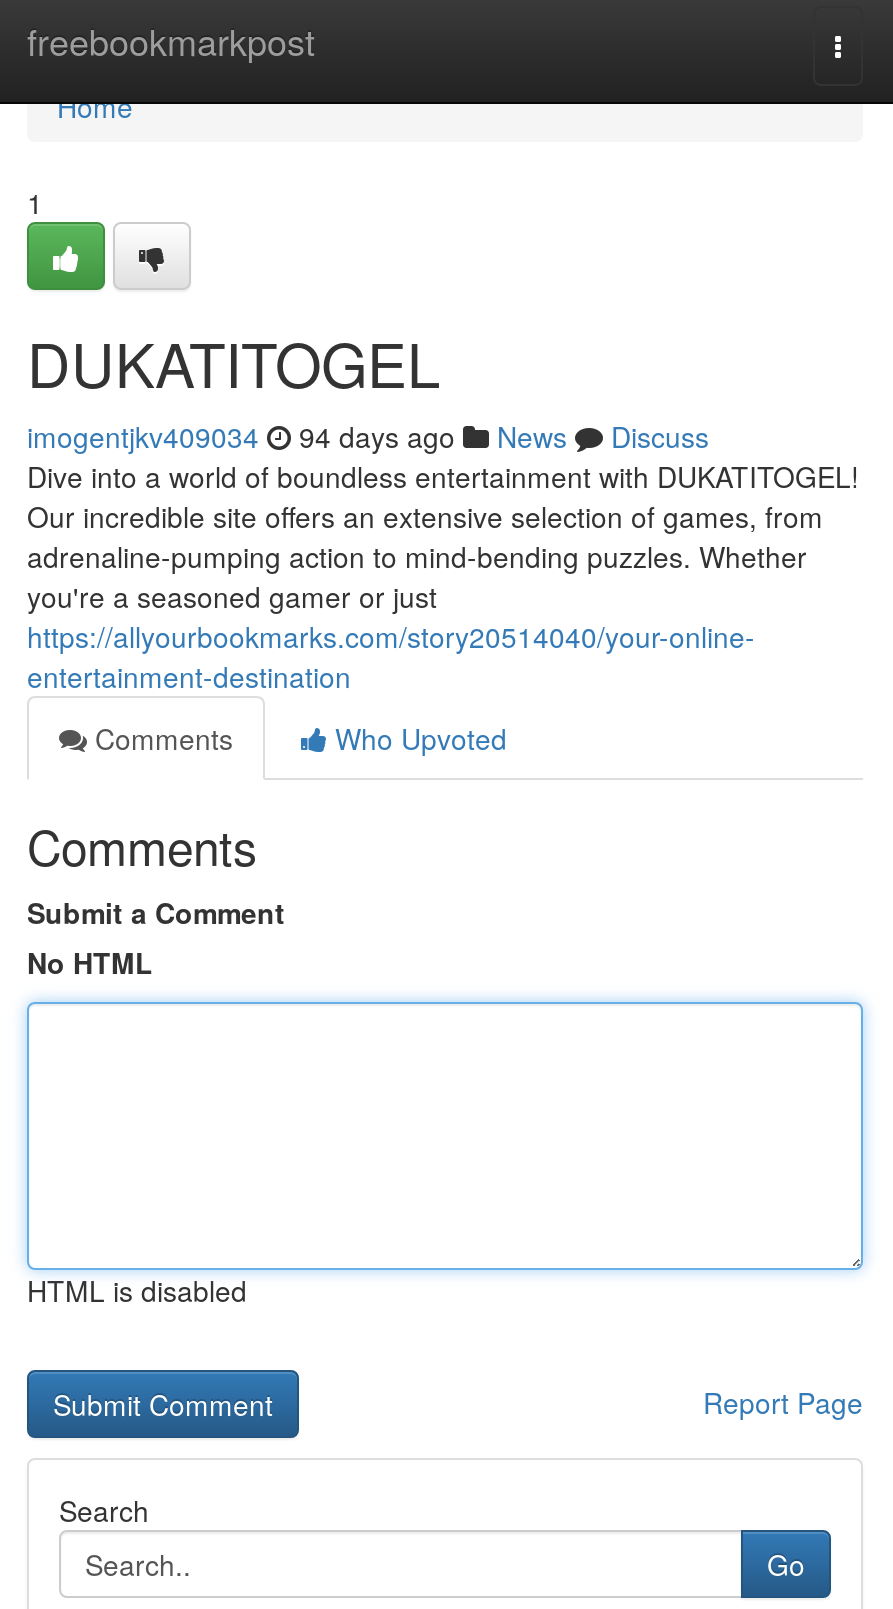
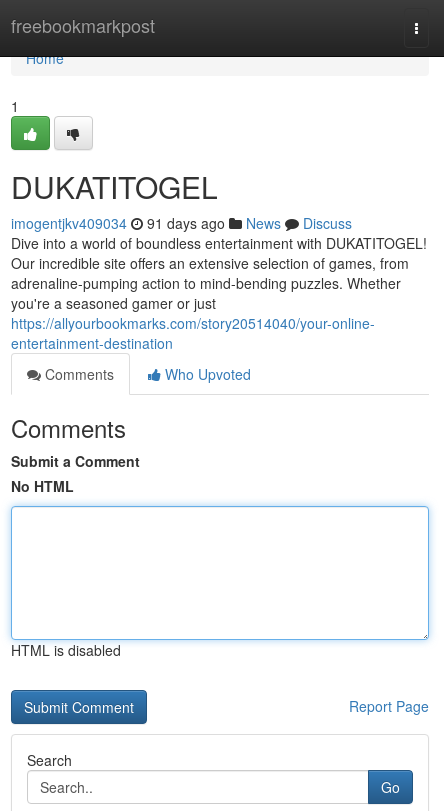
- imogentjkv409034 94 days ago News Discuss
+ imogentjkv409034 91 days ago News Discuss
